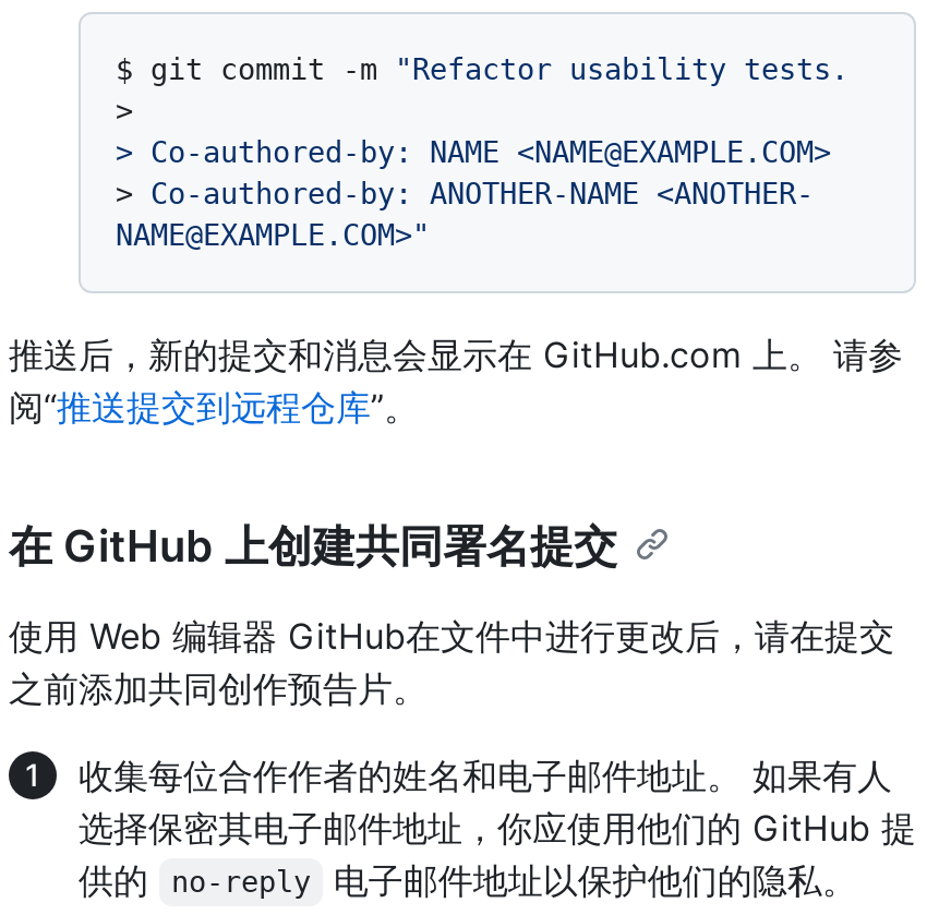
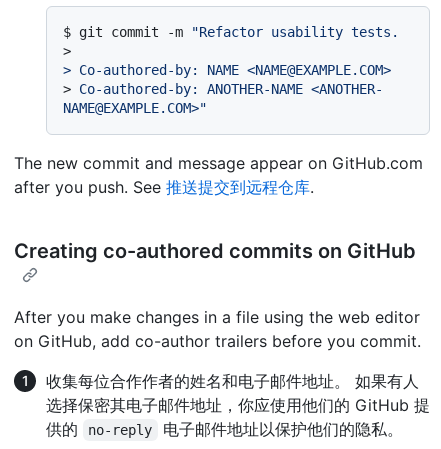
- 推送后，新的提交和消息会显示在 GitHub.com 上。 请参
- 阅“推送提交到远程仓库”。
+ The new commit and message appear on GitHub.com
+ after you push. See推送提交到远程仓库.

- 在 GitHub 上创建共同署名提交
+ Creating co-authored commits on GitHub

- 使用 Web 编辑器 GitHub在文件中进行更改后，请在提交
- 之前添加共同创作预告片。
+ After you make changes in a file using the web editor
+ on GitHub, add co-author trailers before you commit.
